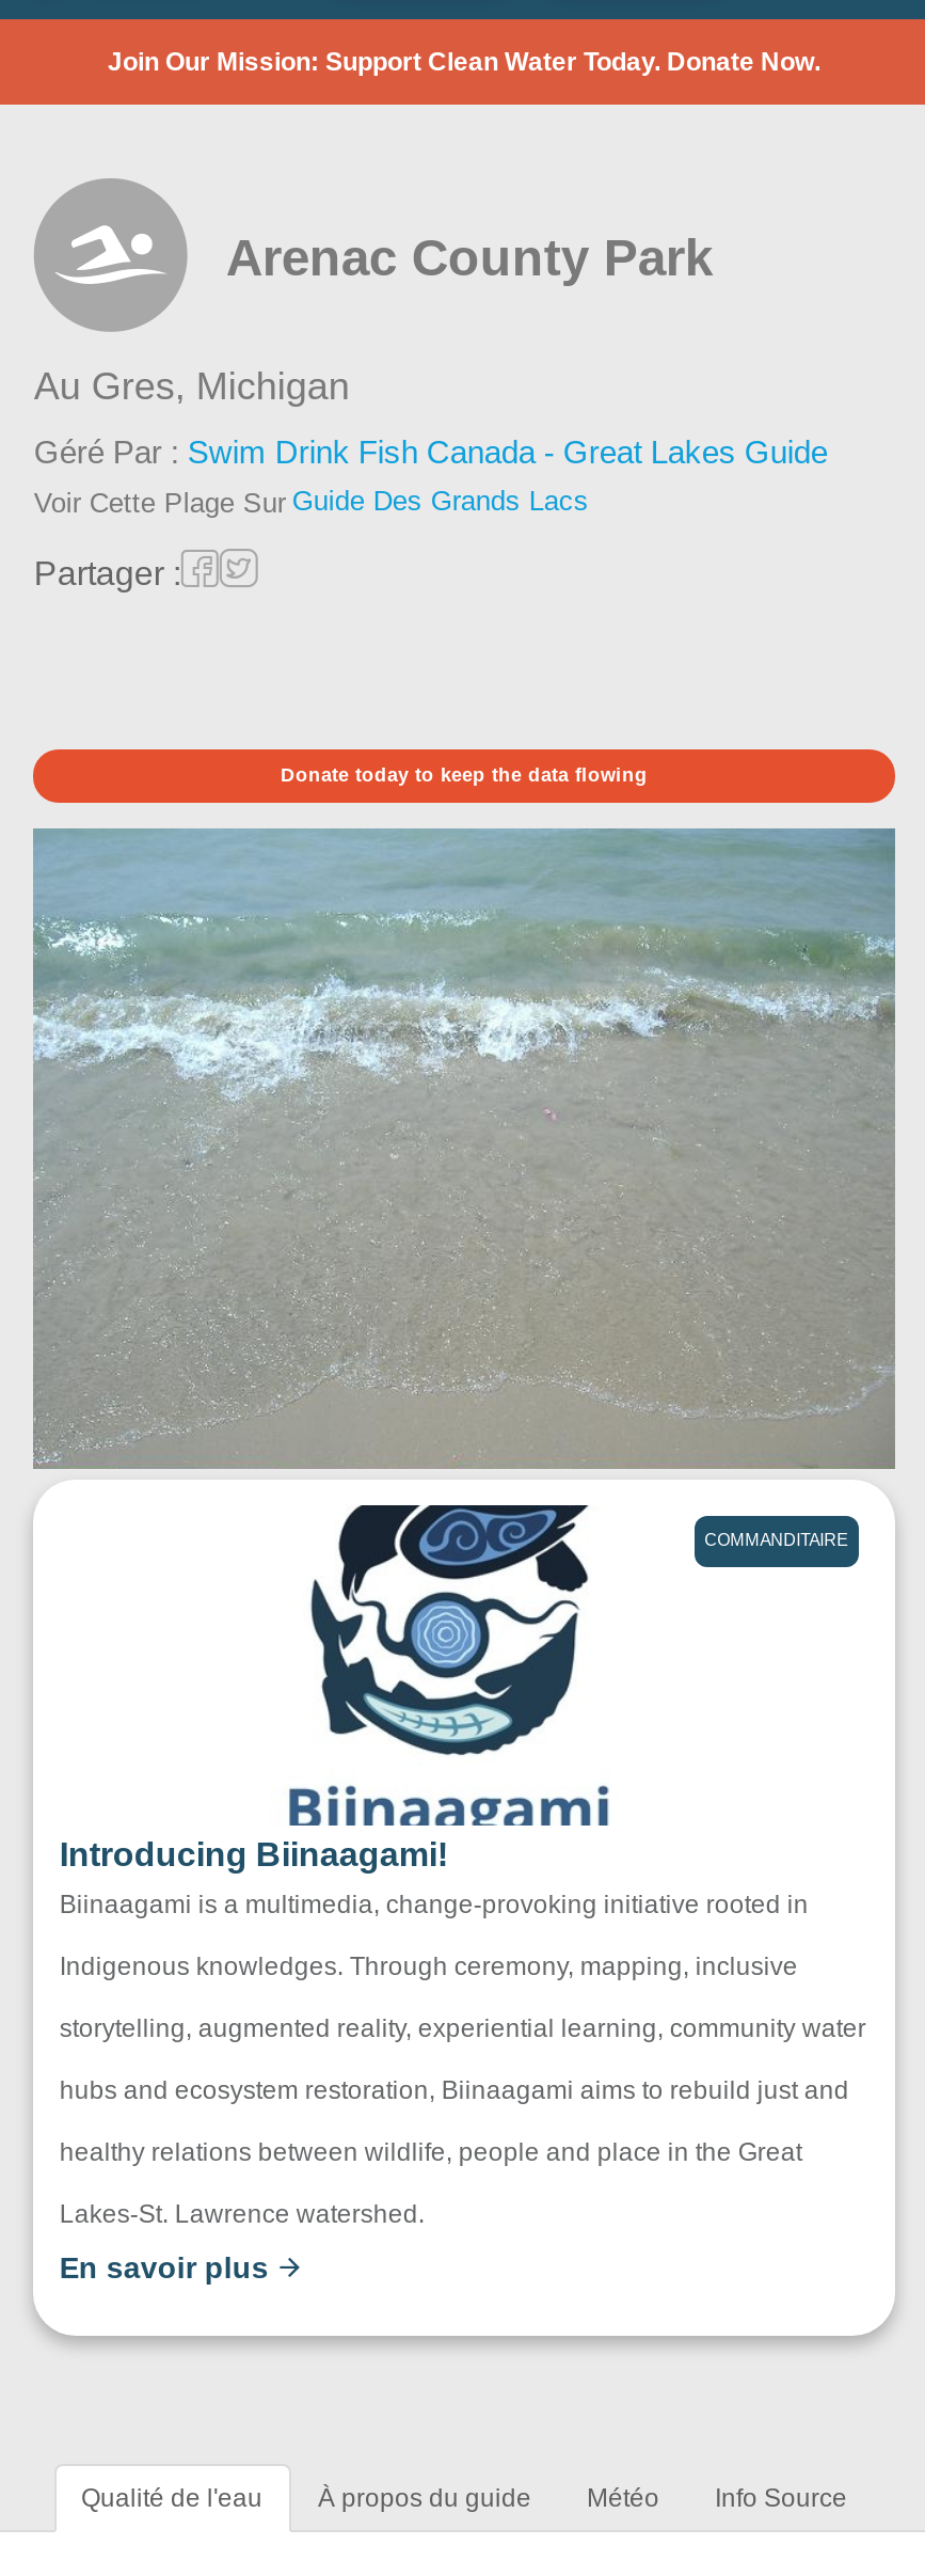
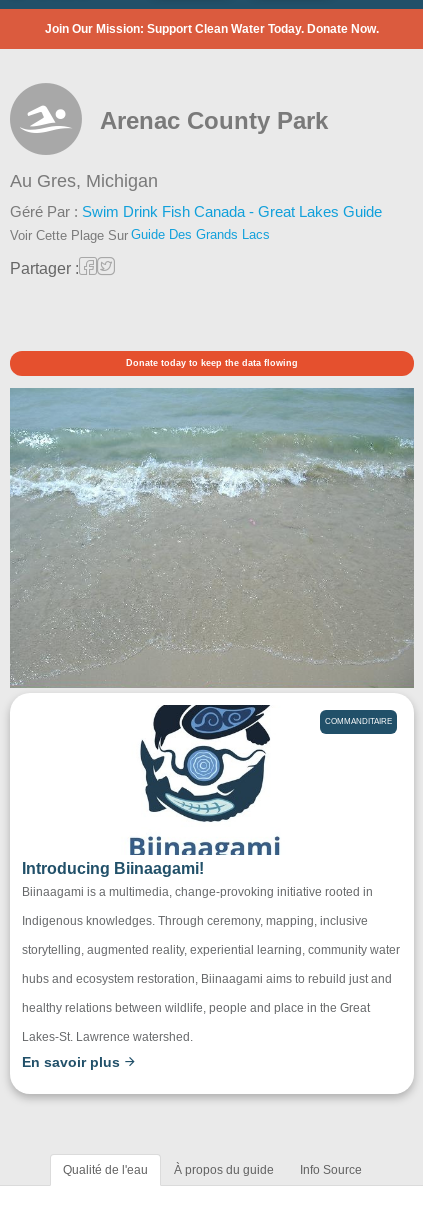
- Météo
